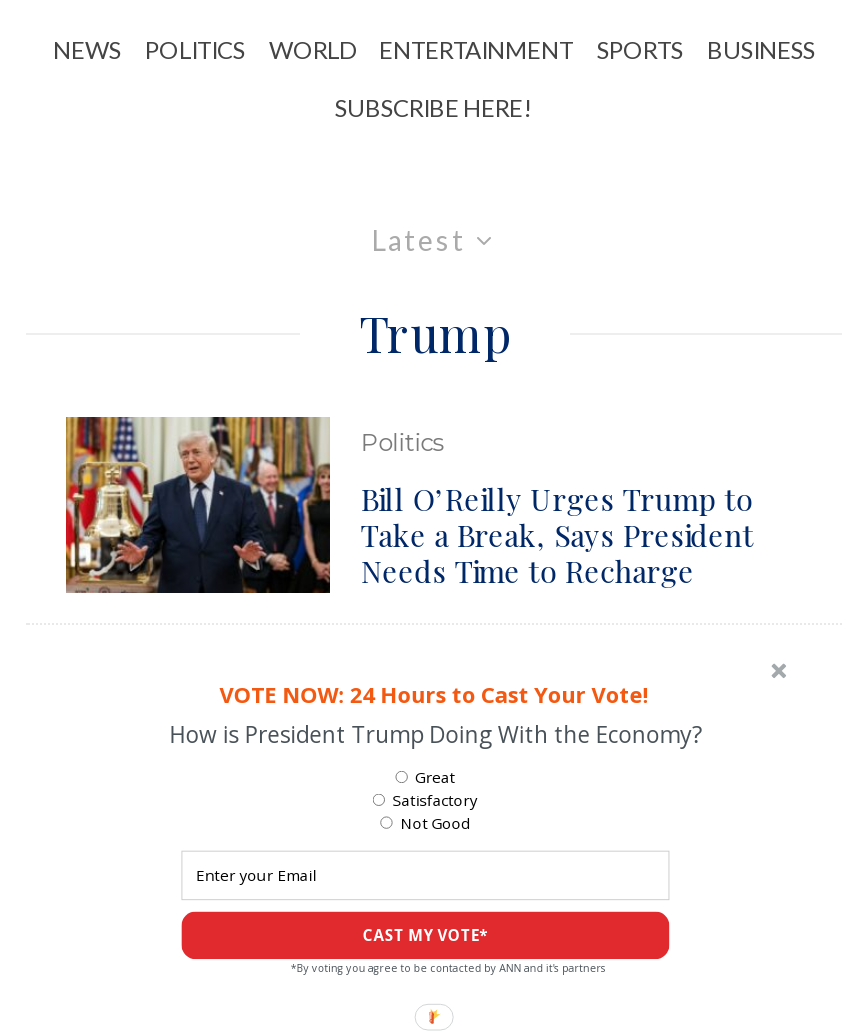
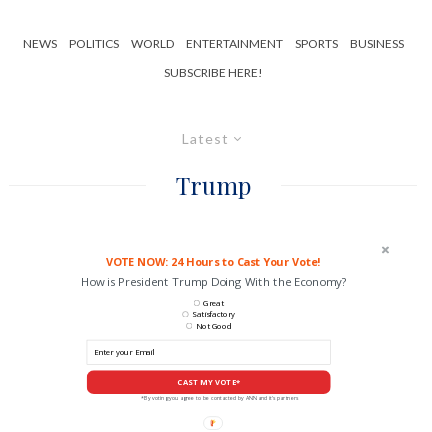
- [image]
- Politics
- Bill O’Reilly Urges Trump to
- Take a Break, Says President
- Needs Time to Recharge
